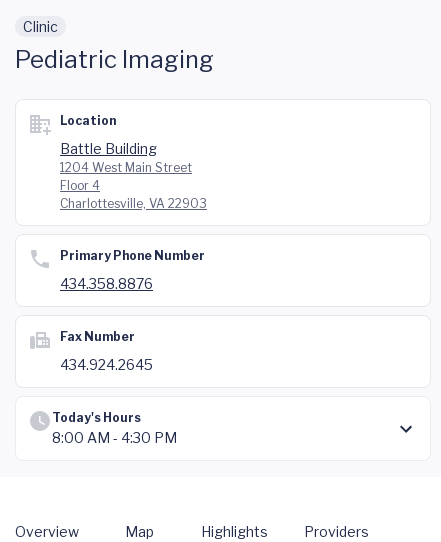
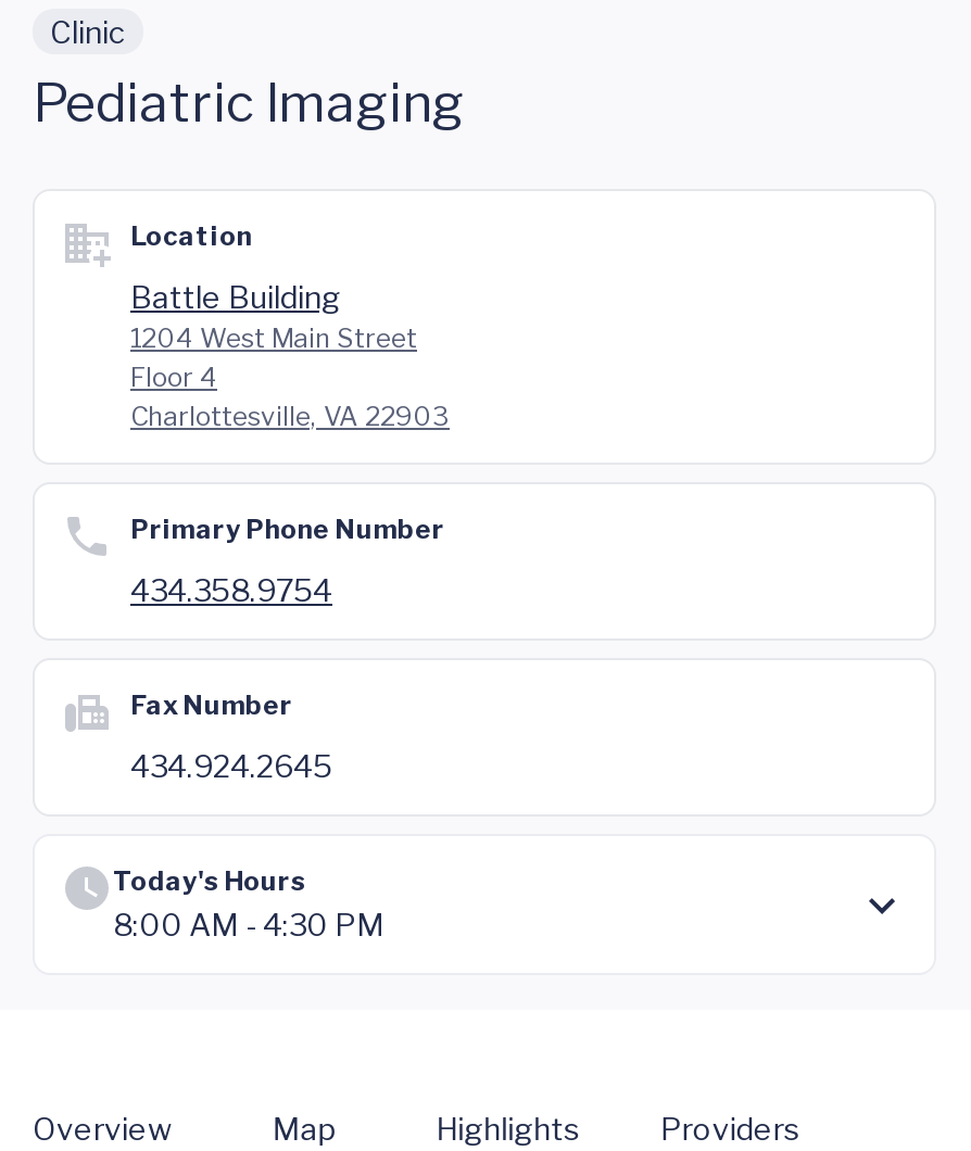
- 434.358.8876
+ 434.358.9754
